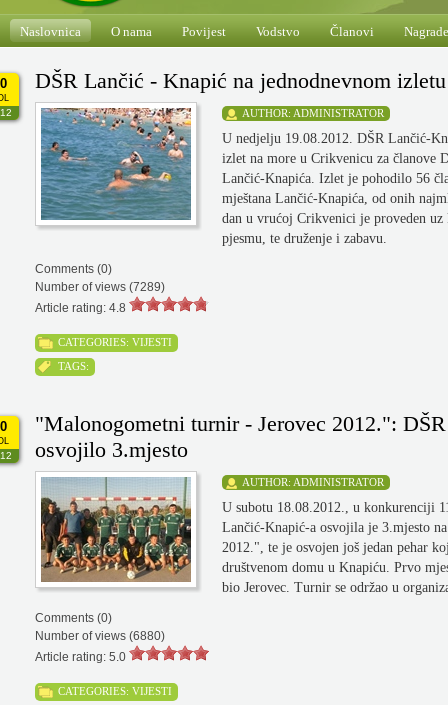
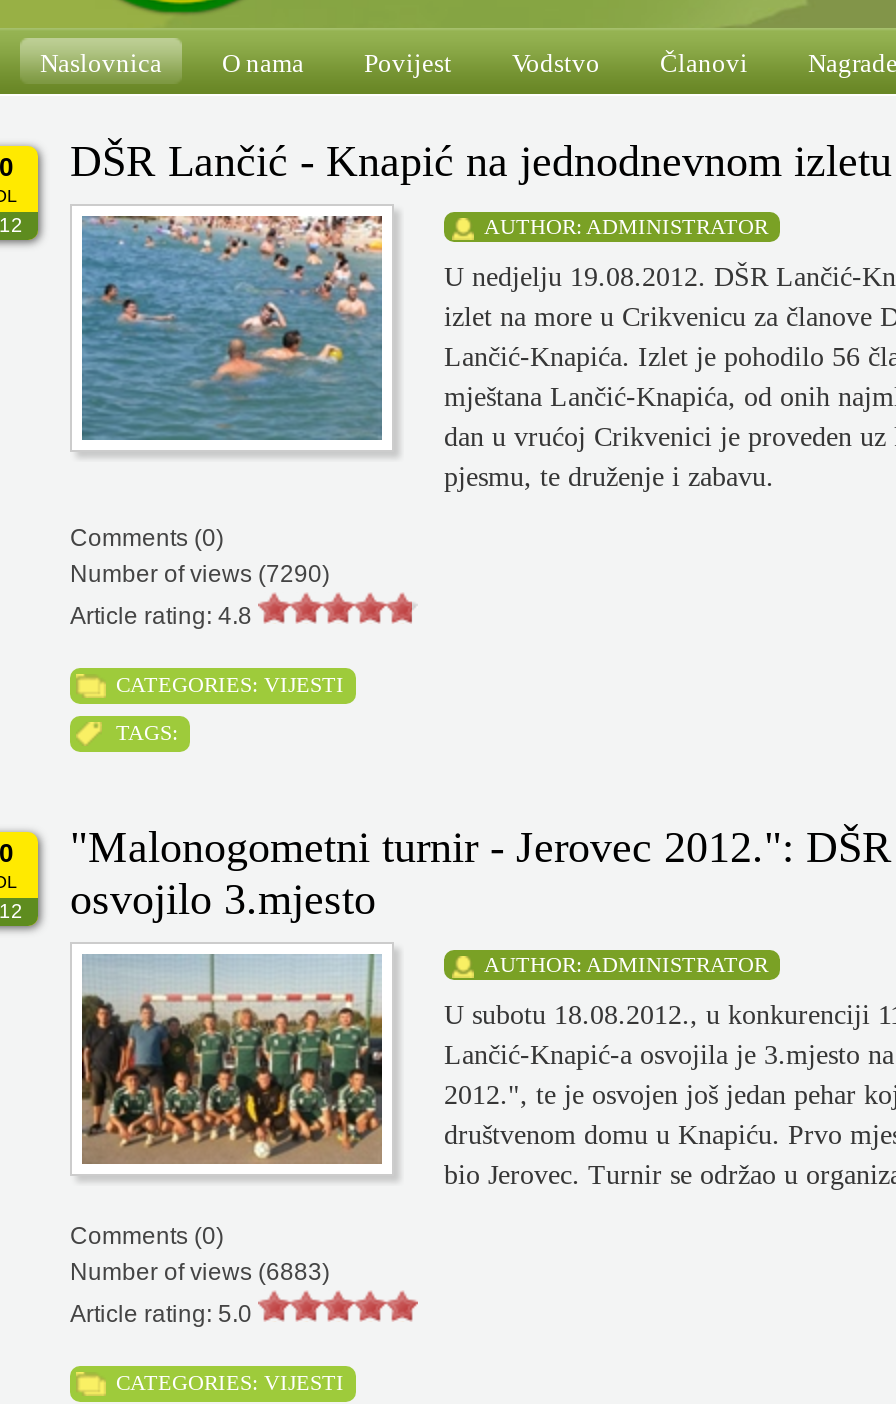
- Number of views (7289)
+ Number of views (7290)

- Number of views (6880)
+ Number of views (6883)
